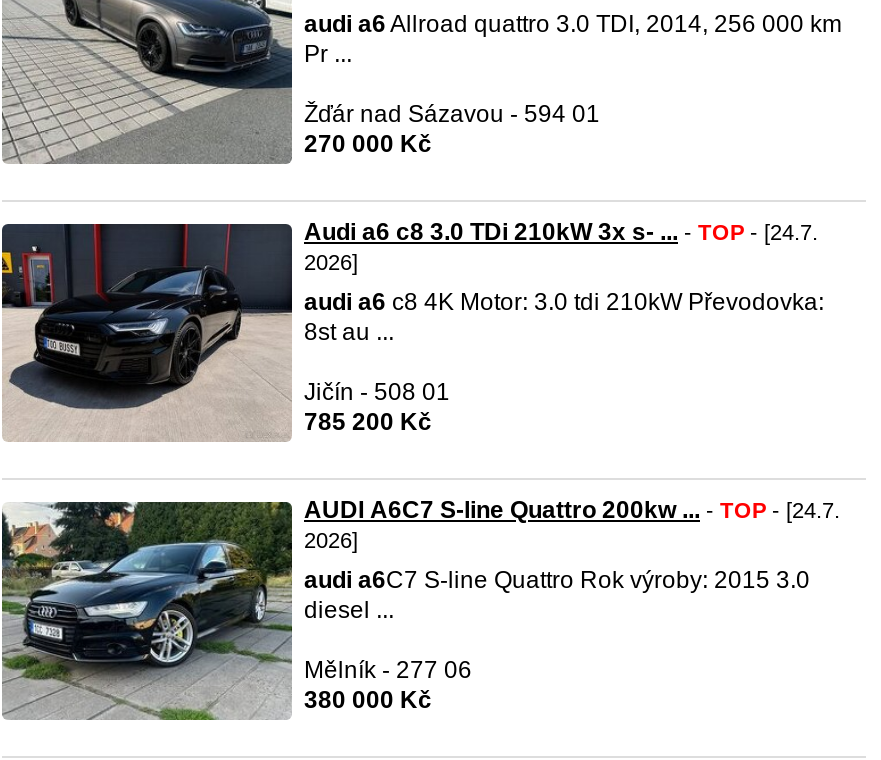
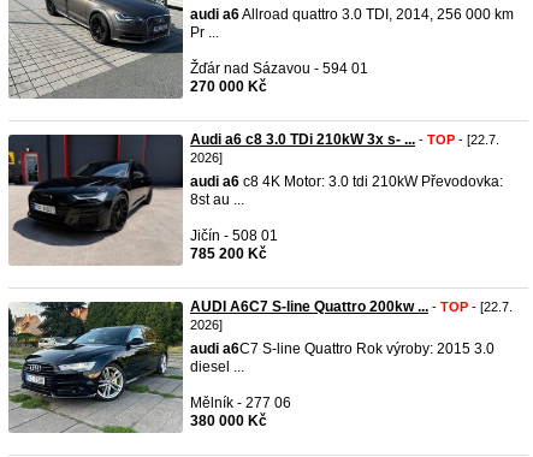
- Audi a6 c8 3.0 TDi 210kW 3x s- ... - TOP - [24.7.
+ Audi a6 c8 3.0 TDi 210kW 3x s- ... - TOP - [22.7.

- AUDI A6C7 S-line Quattro 200kw ... - TOP - [24.7.
+ AUDI A6C7 S-line Quattro 200kw ... - TOP - [22.7.
